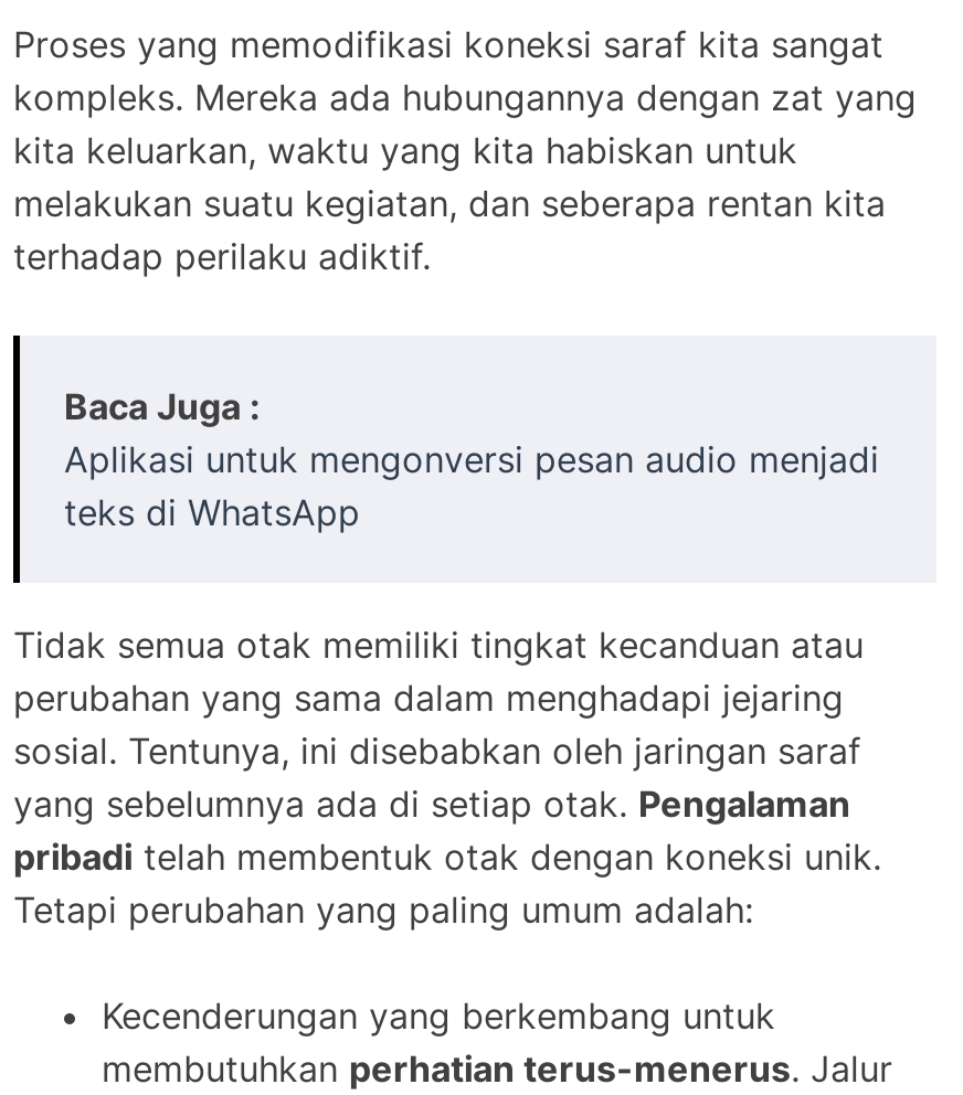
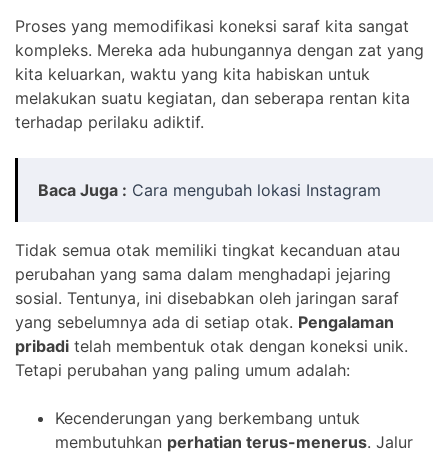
- Baca Juga :
- Aplikasi untuk mengonversi pesan audio menjadi
- teks di WhatsApp
+ Baca Juga : Cara mengubah lokasi Instagram
